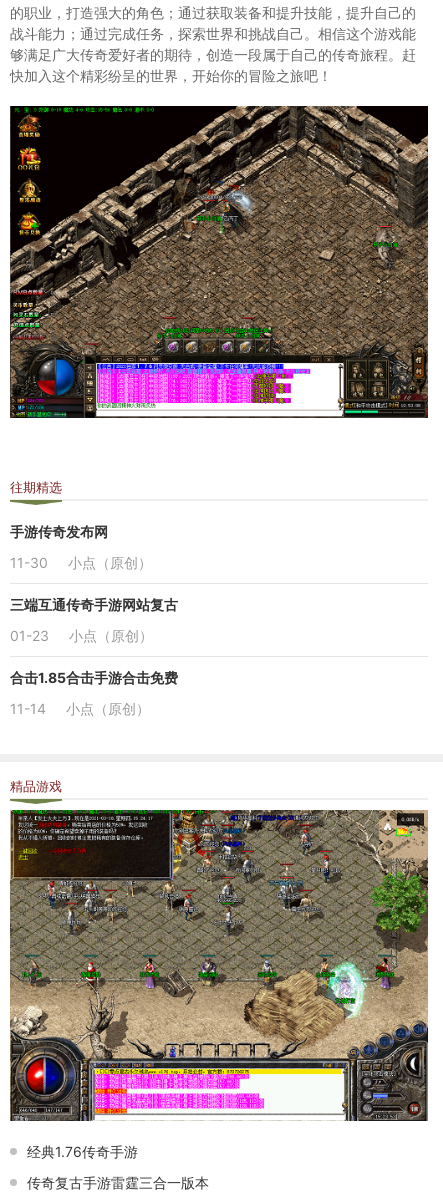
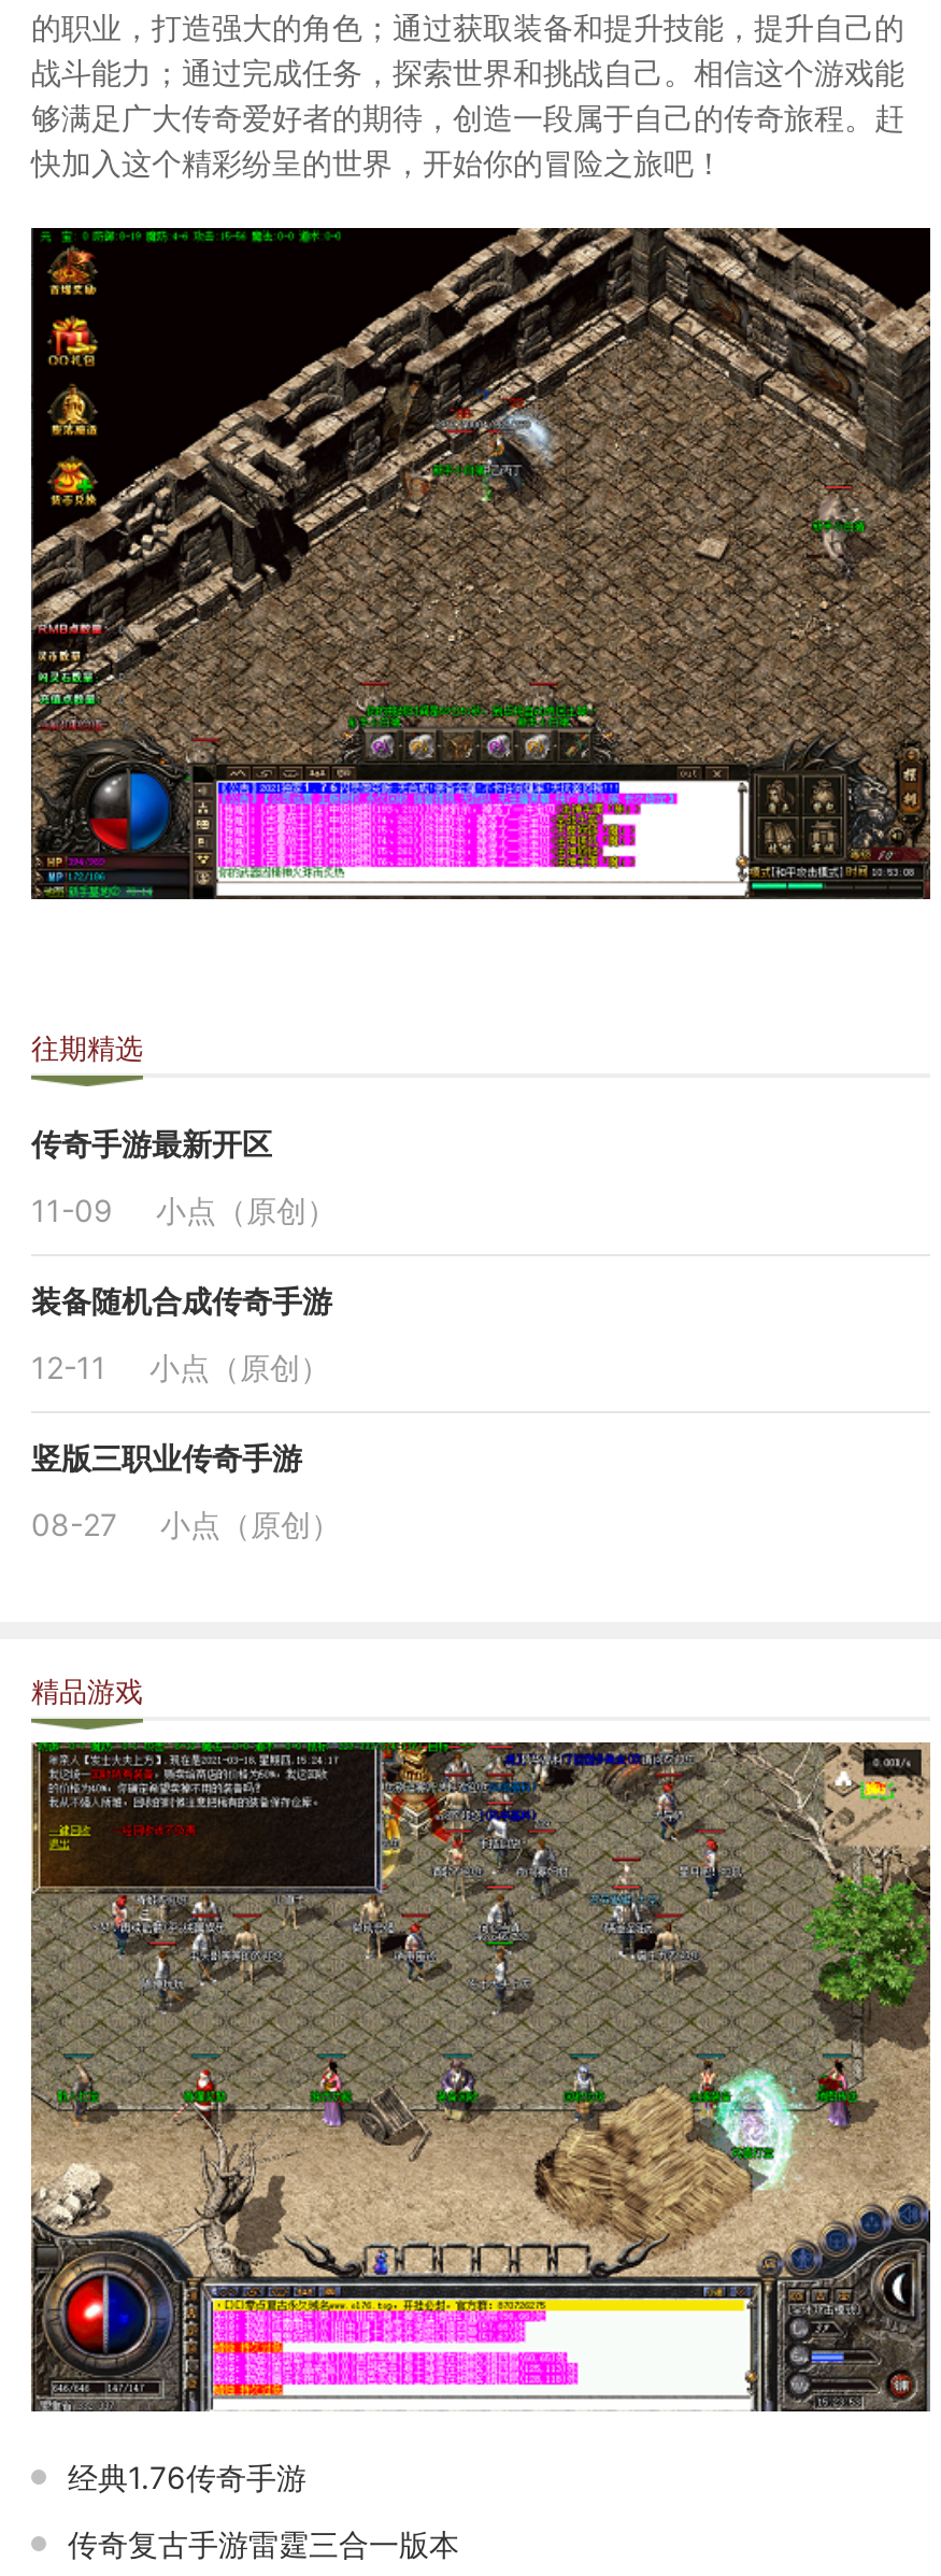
- 手游传奇发布网
+ 传奇手游最新开区

- 11-30 小点（原创）
+ 11-09 小点（原创）

- 三端互通传奇手游网站复古
+ 装备随机合成传奇手游

- 01-23 小点（原创）
+ 12-11 小点（原创）

- 合击1.85合击手游合击免费
+ 竖版三职业传奇手游

- 11-14 小点（原创）
+ 08-27 小点（原创）
